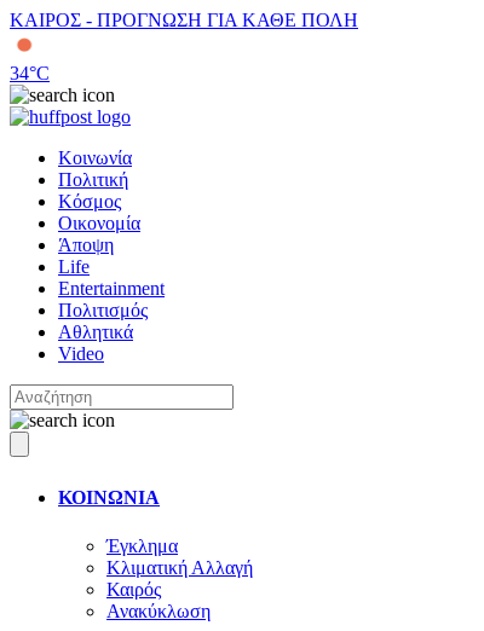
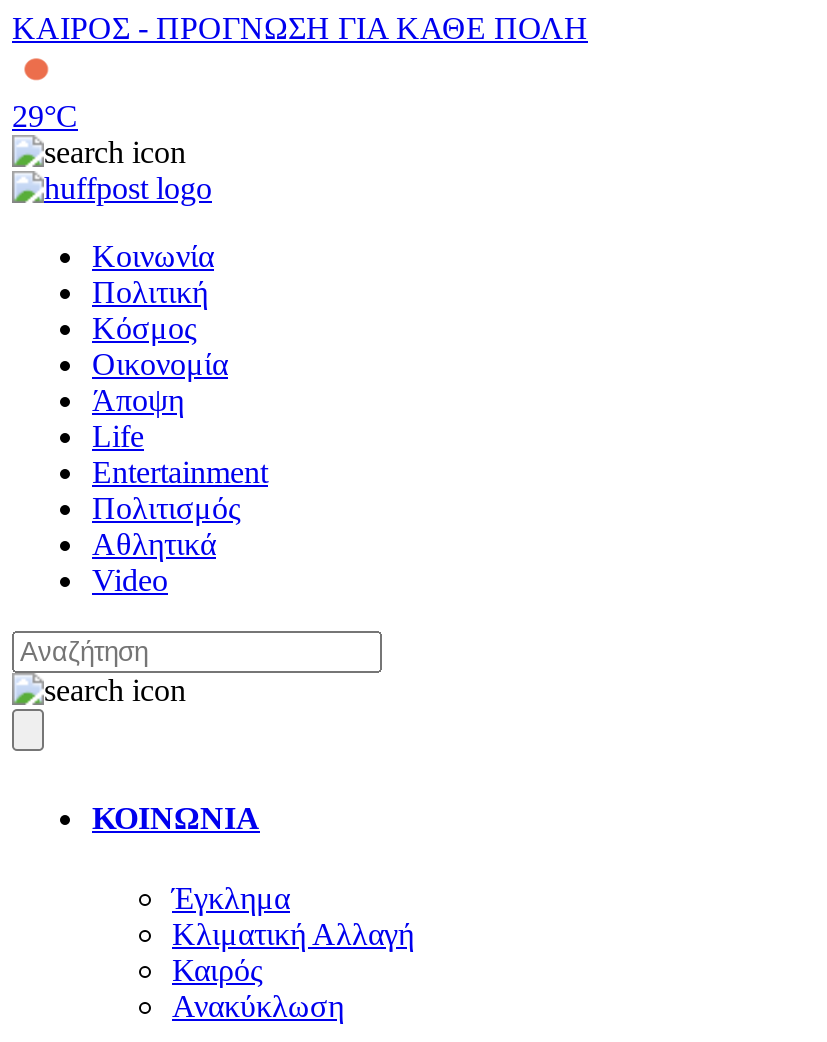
- 34°C
+ 29°C
